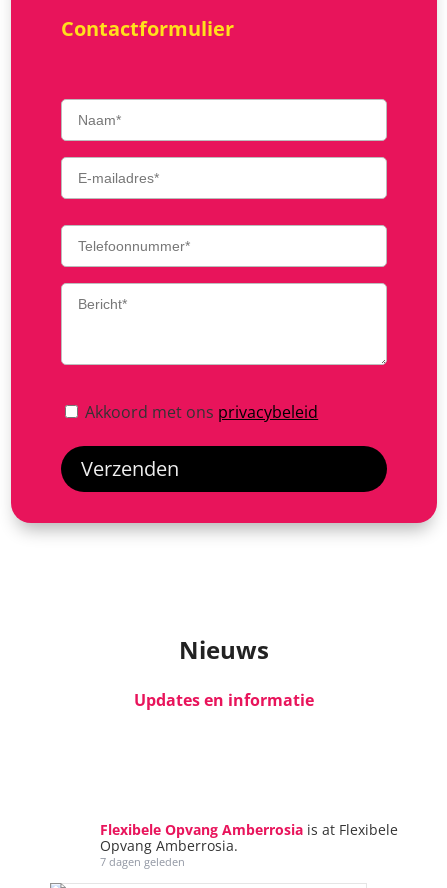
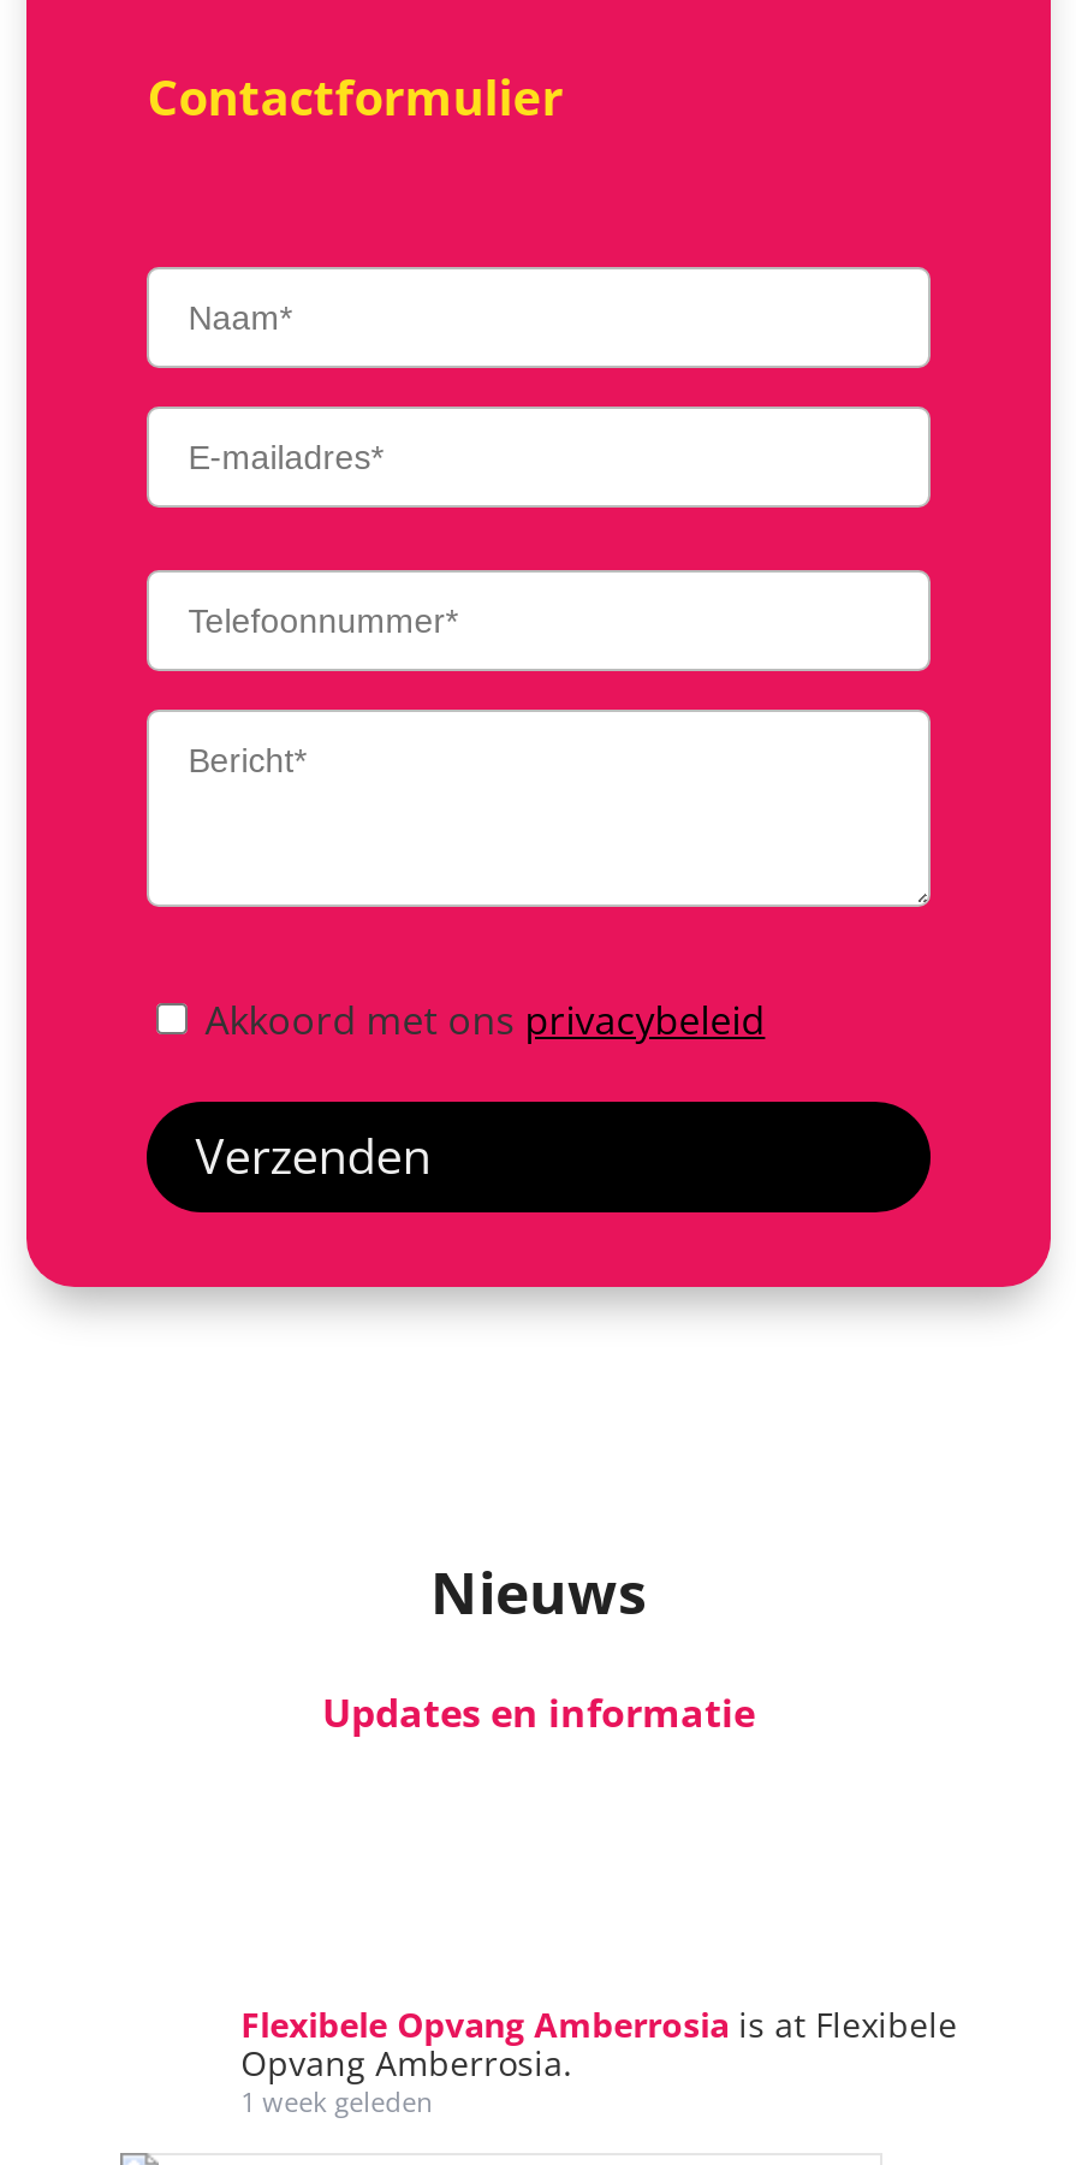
- 7 dagen geleden
+ 1 week geleden
